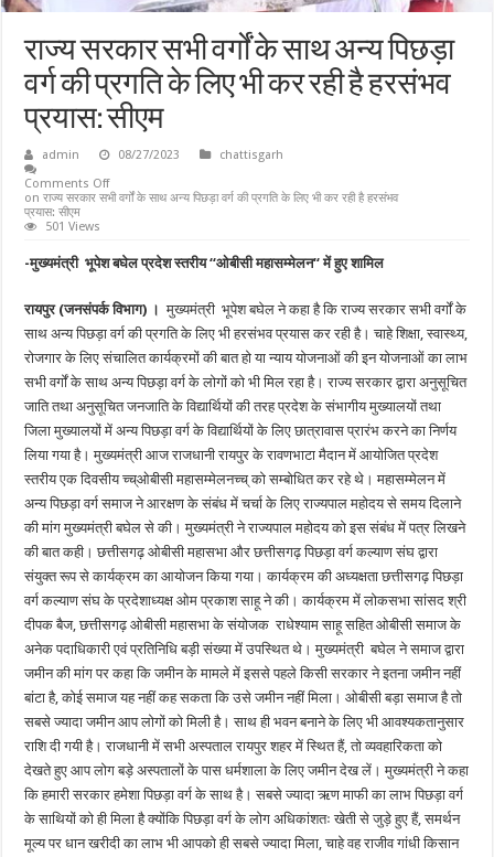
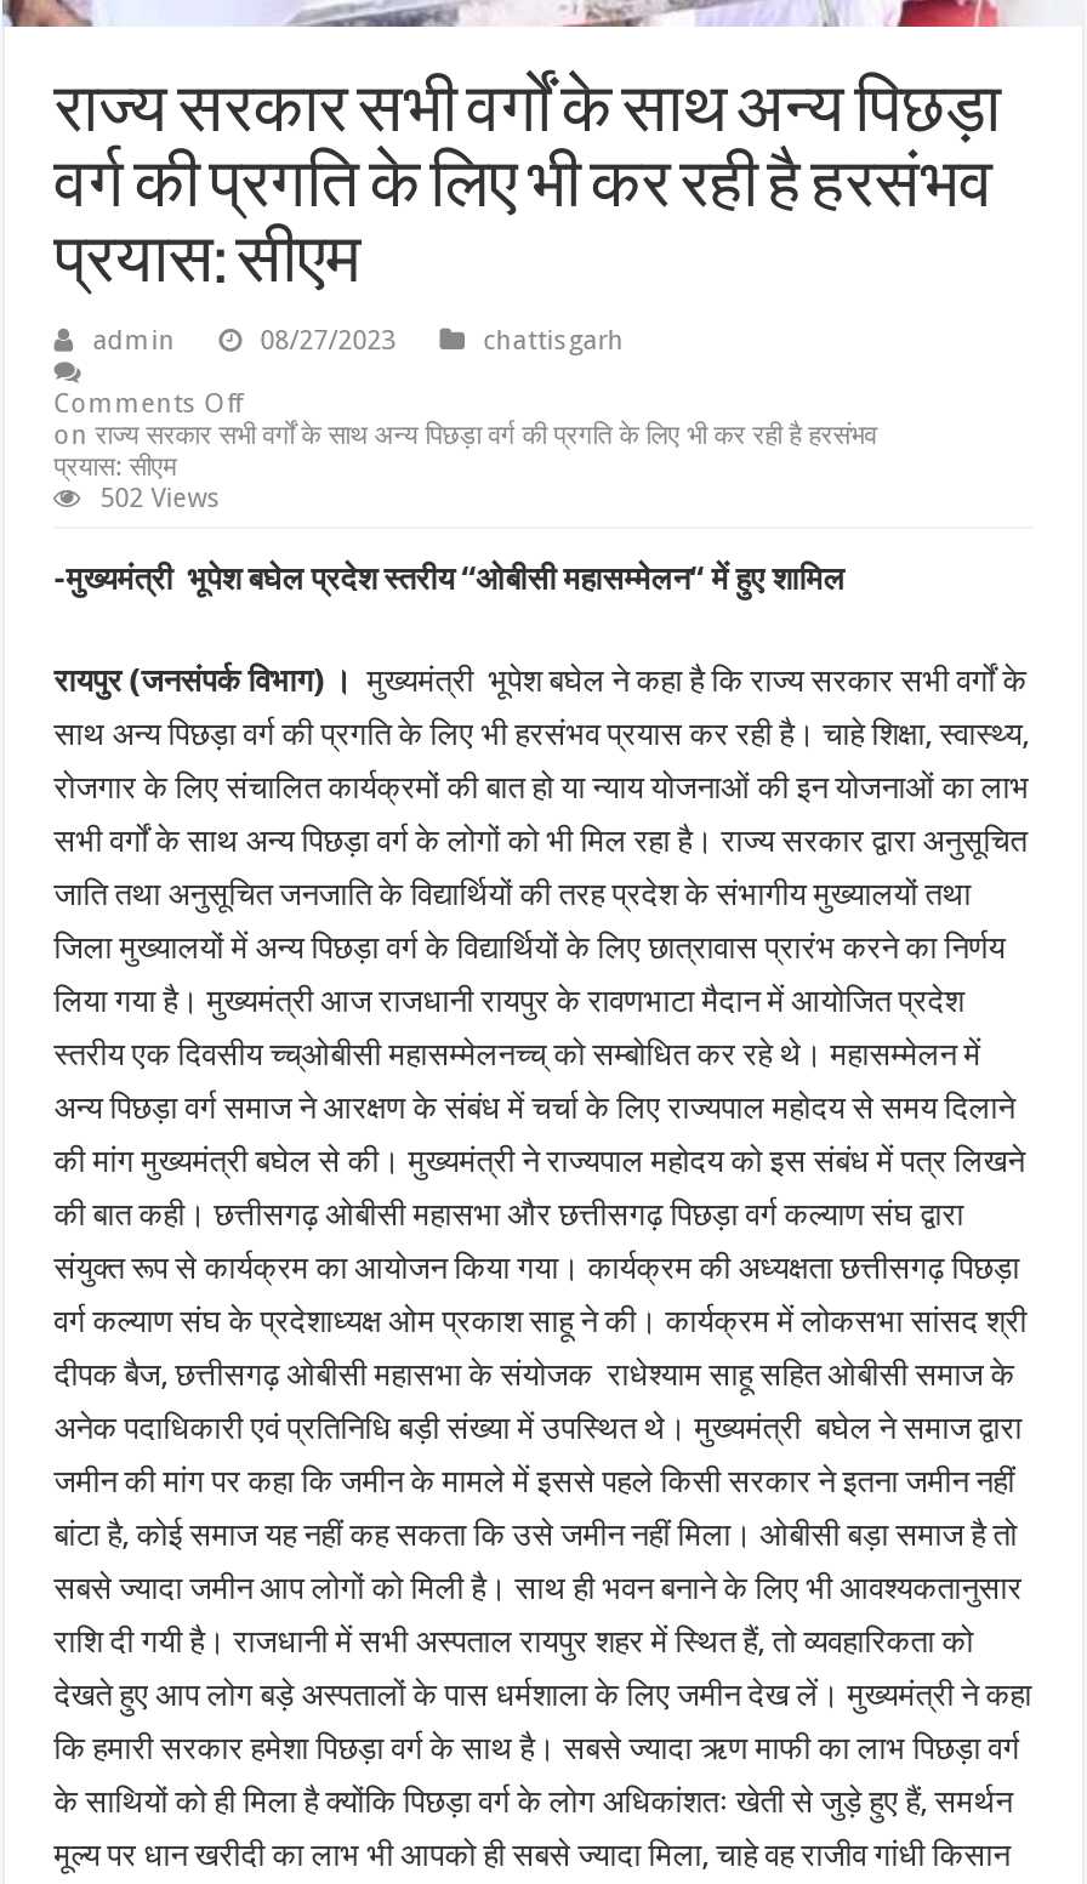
- 501 Views
+ 502 Views
